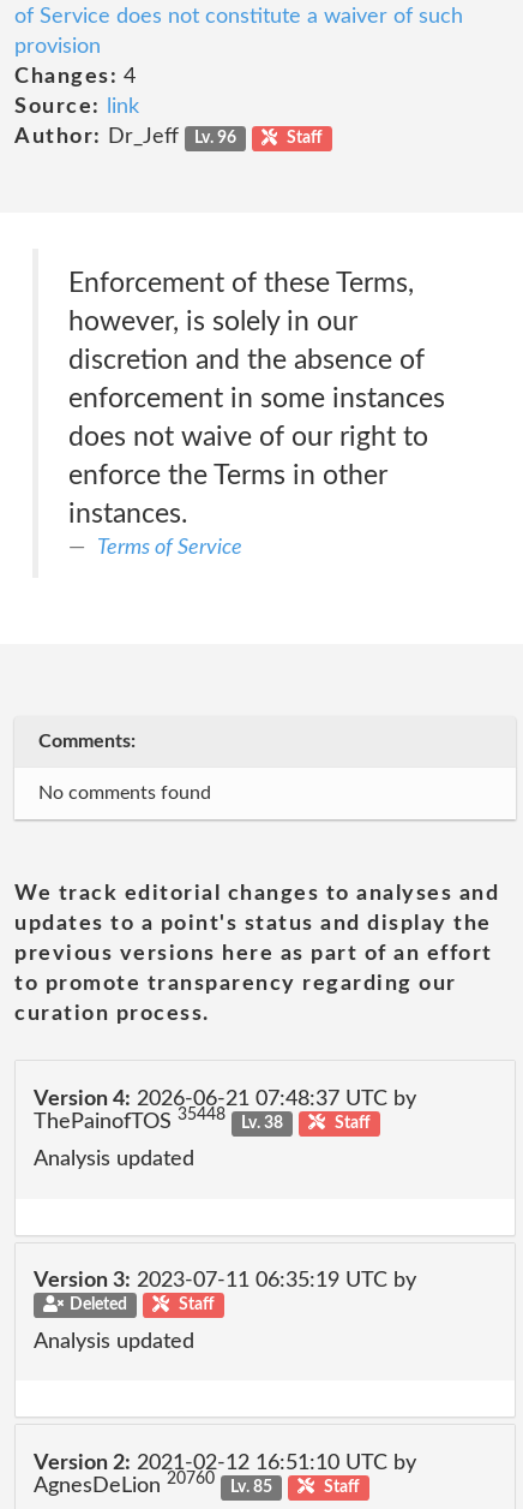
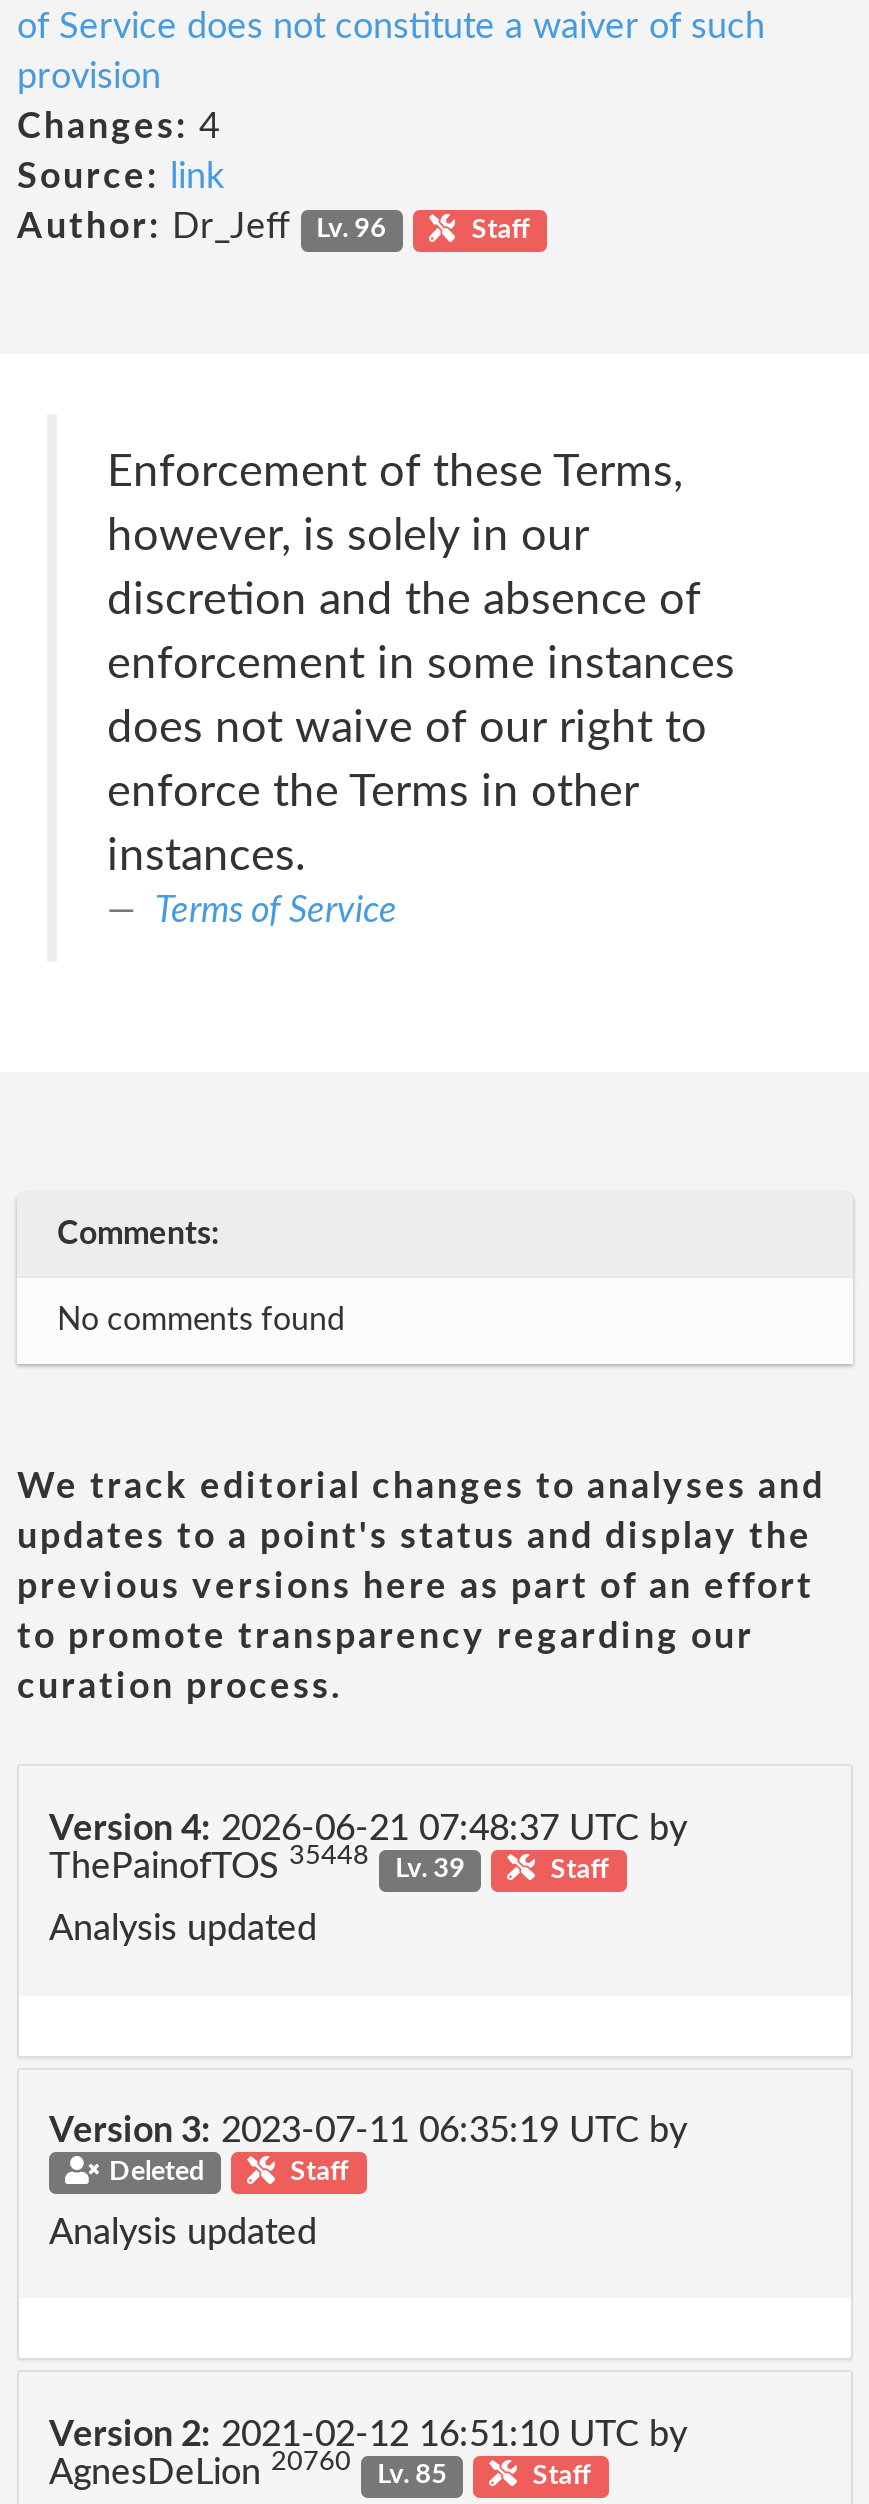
- ThePainofTOS 35448 Lv. 38
+ ThePainofTOS 35448 Lv. 39
